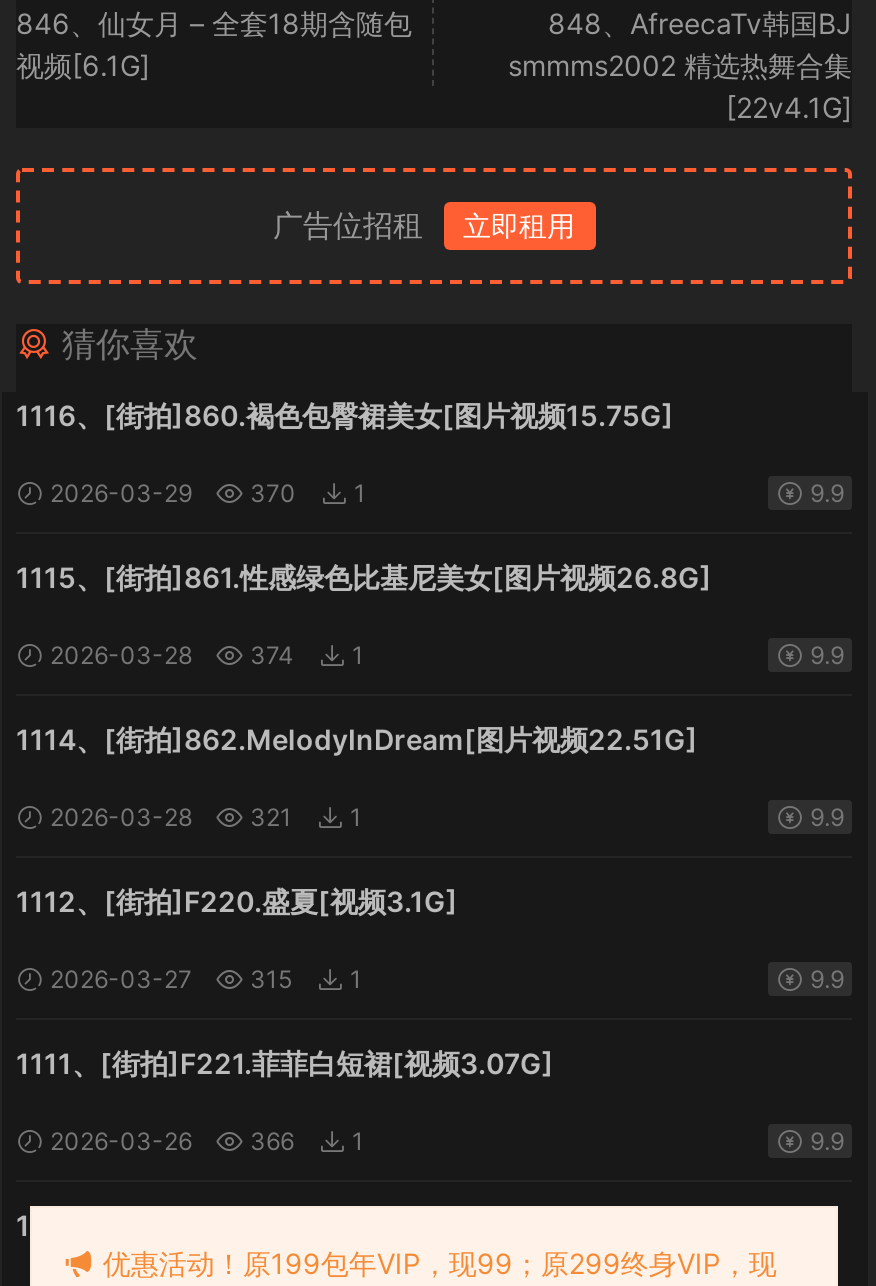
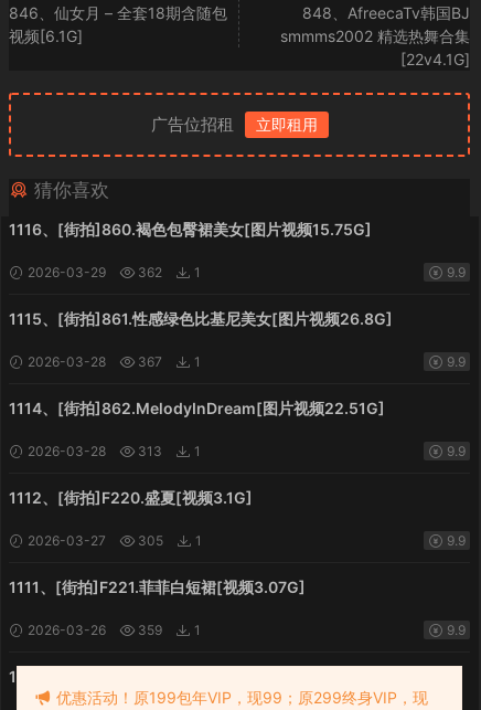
- 2026-03-29 370 1
+ 2026-03-29 362 1

- 2026-03-28 374 1
+ 2026-03-28 367 1

- 2026-03-28 321 1
+ 2026-03-28 313 1

- 2026-03-27 315 1
+ 2026-03-27 305 1

- 2026-03-26 366 1
+ 2026-03-26 359 1
